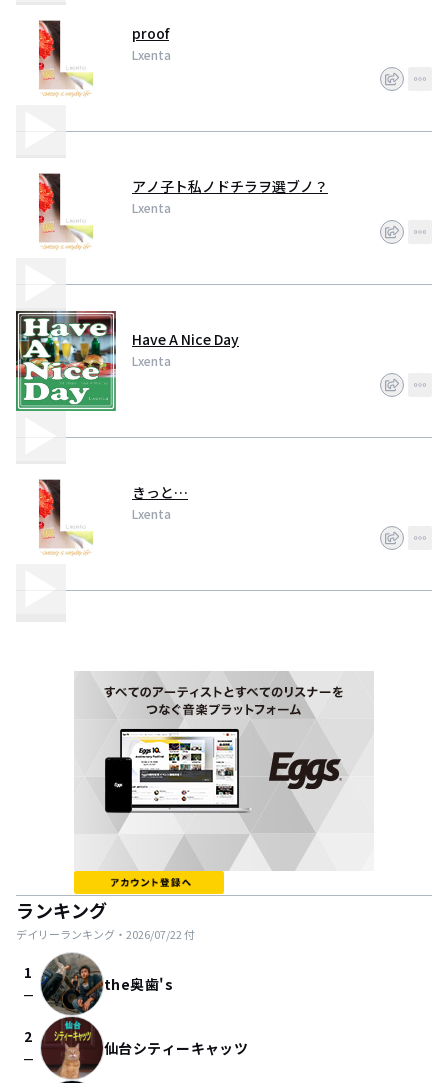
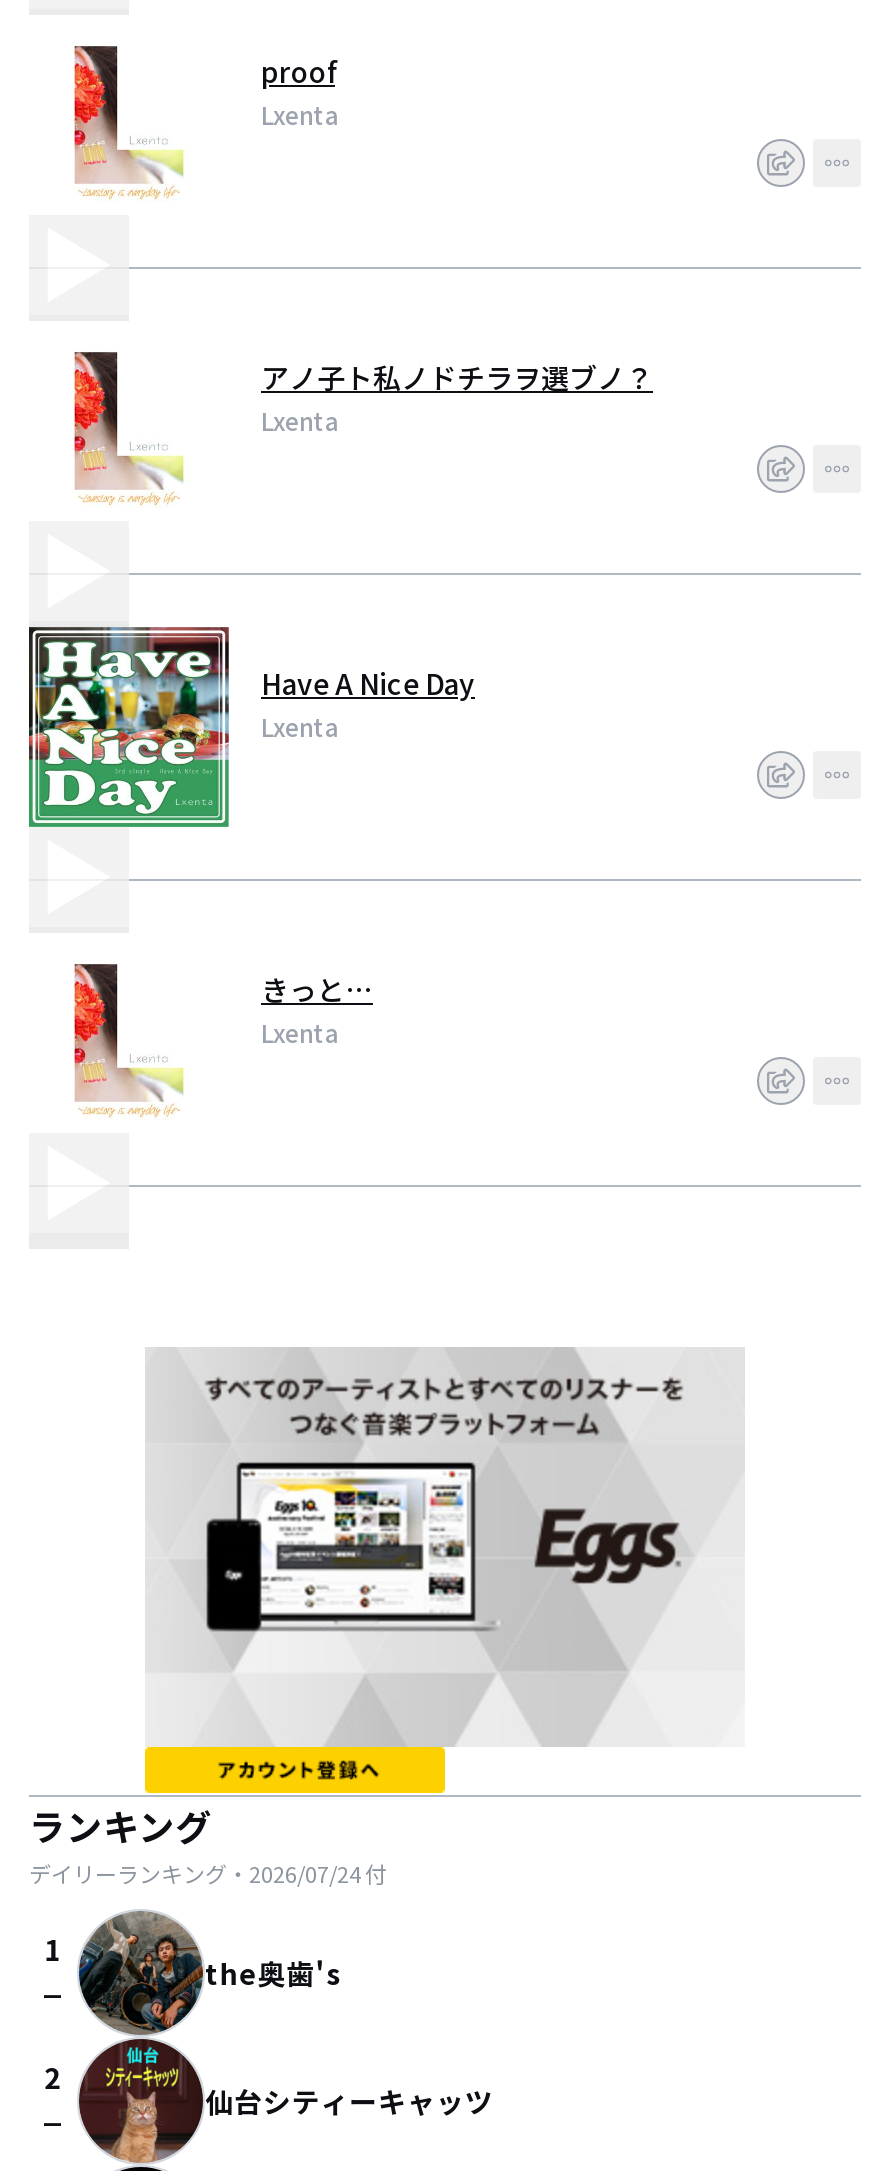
- デイリーランキング・2026/07/22付
+ デイリーランキング・2026/07/24付
